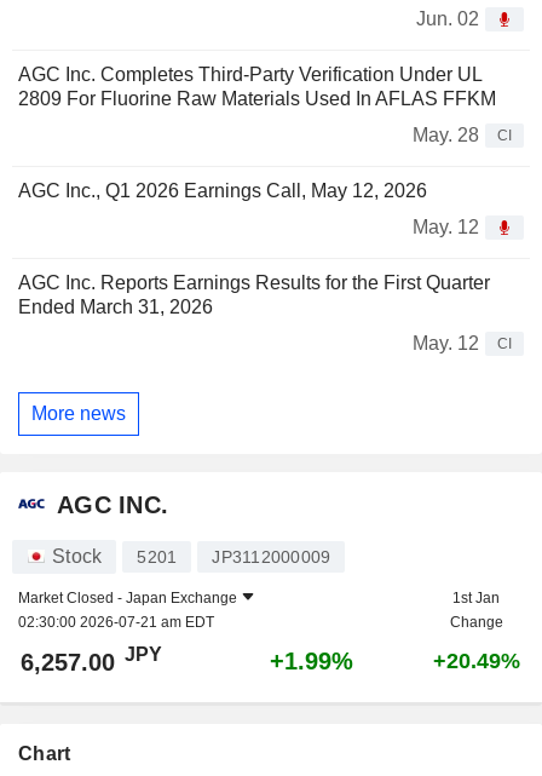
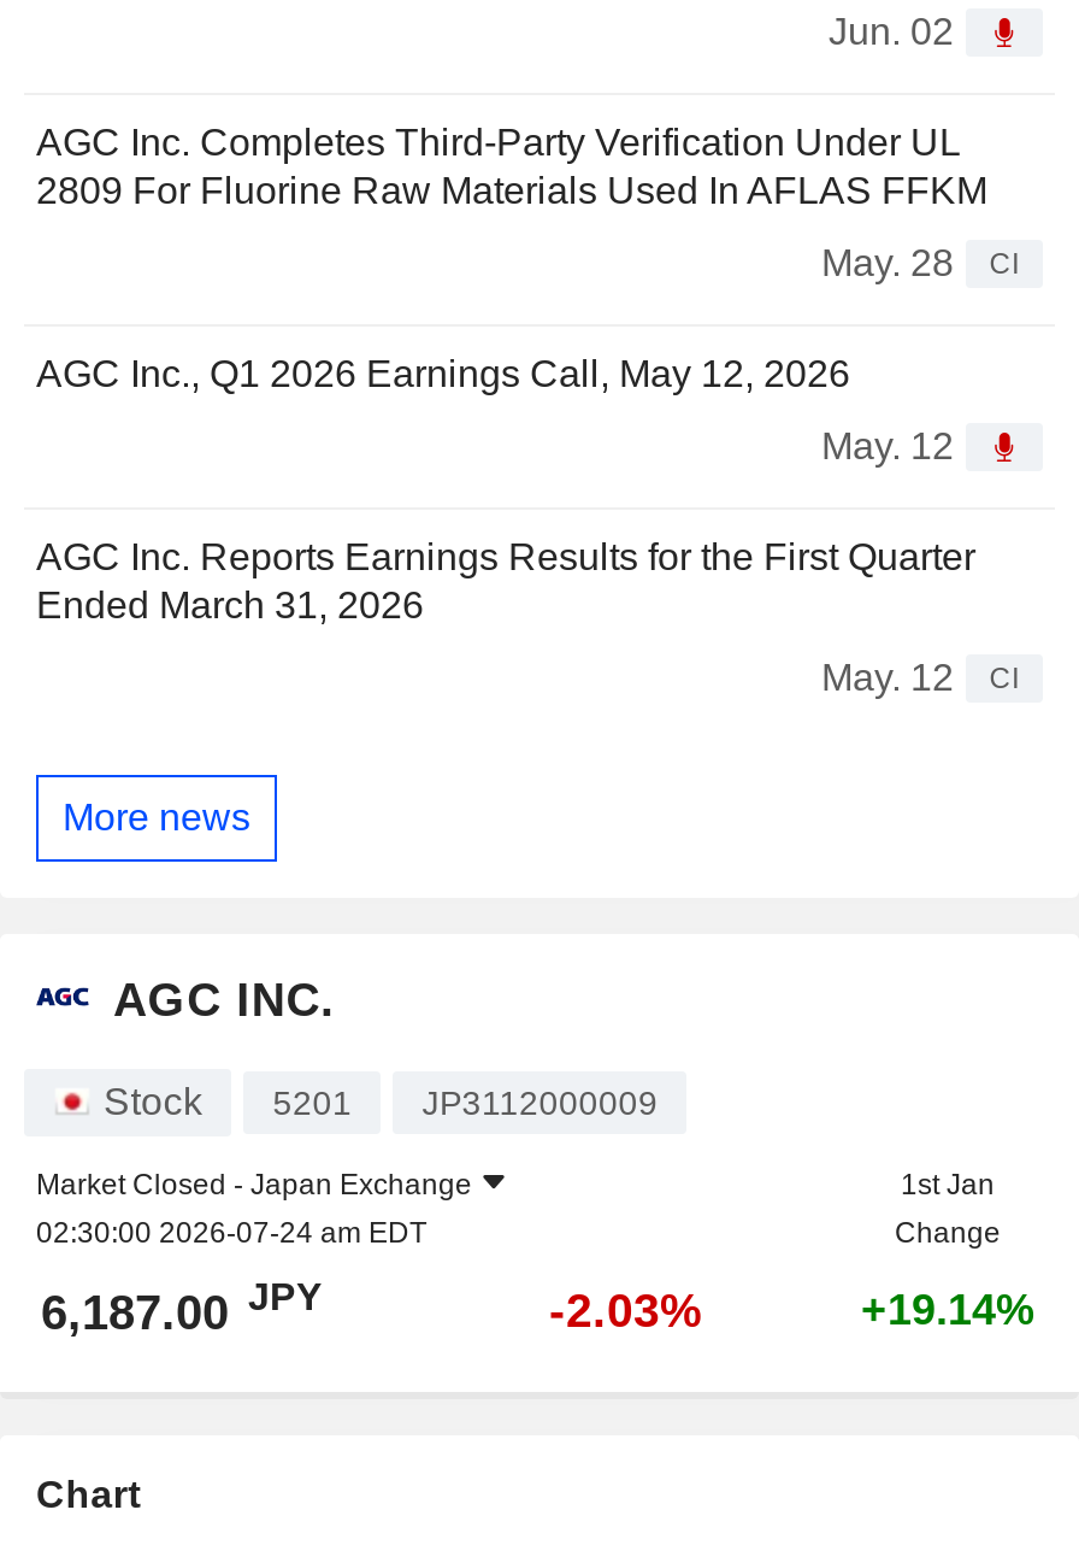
- 02:30:00 2026-07-21 am EDT
+ 02:30:00 2026-07-24 am EDT

- 6,257.00 JPY
+ 6,187.00 JPY

- +1.99%
+ -2.03%

- +20.49%
+ +19.14%
